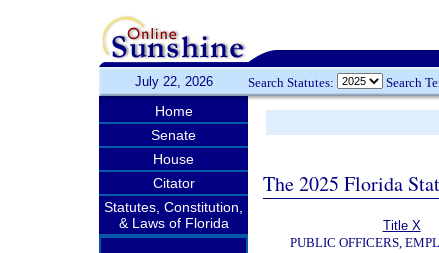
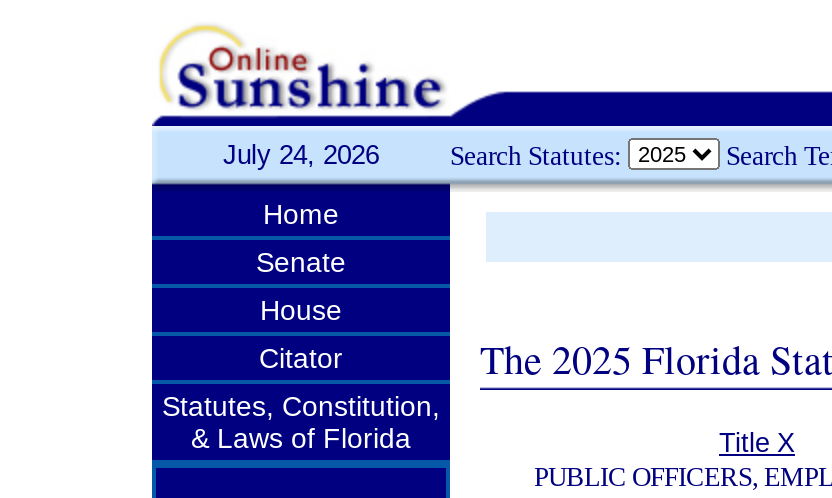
- July 22, 2026
+ July 24, 2026
